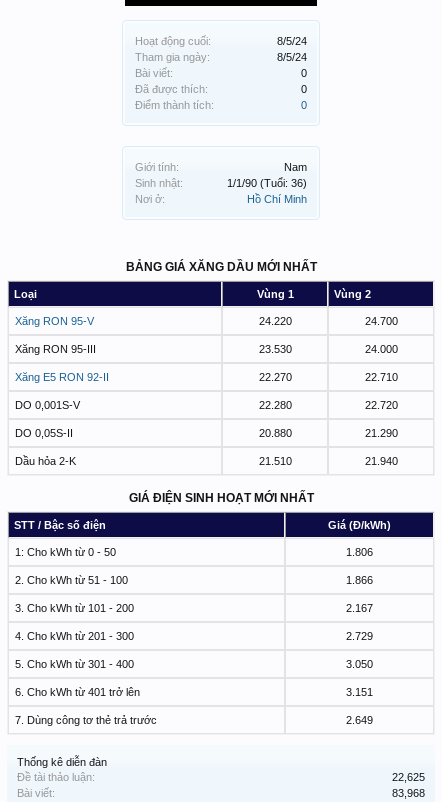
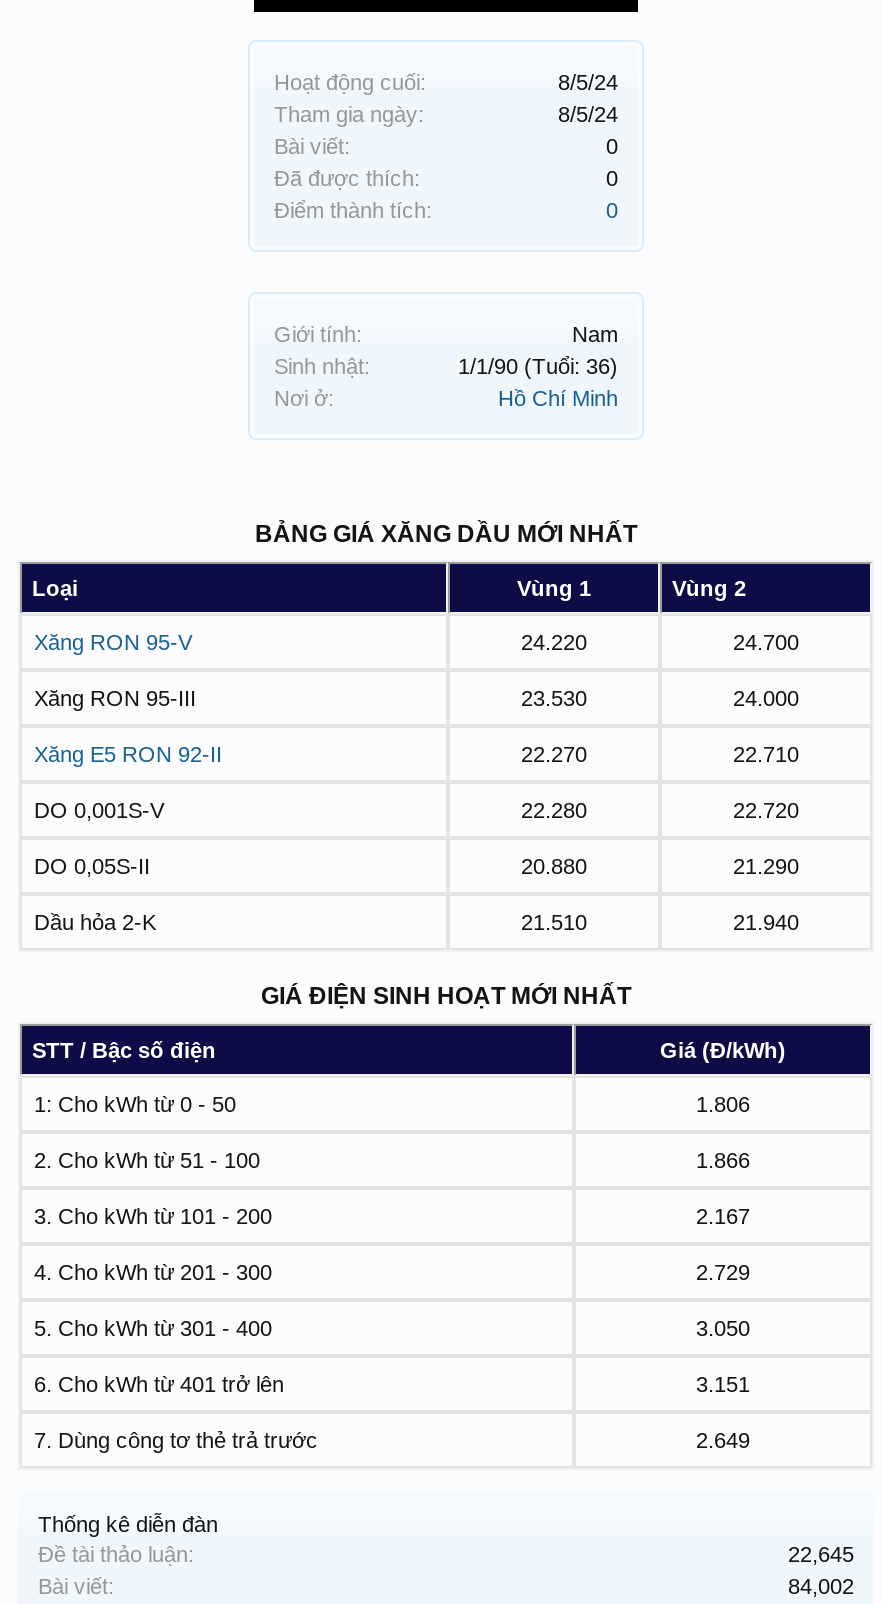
- 22,625
+ 22,645

- 83,968
+ 84,002
